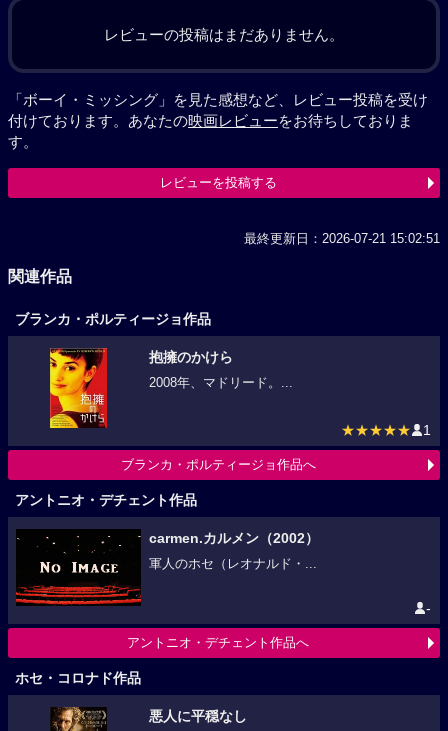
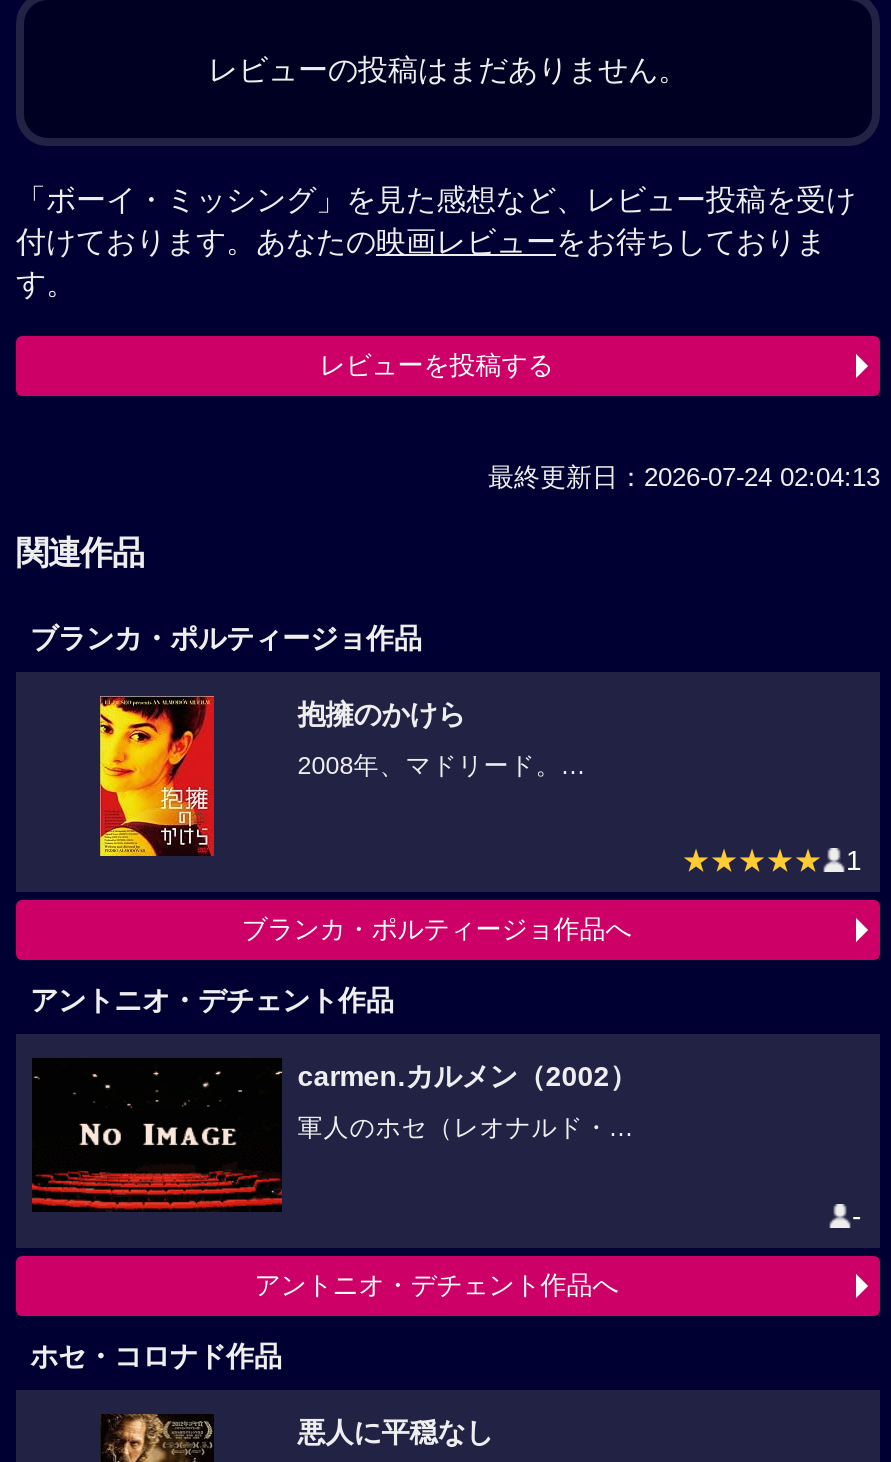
- 最終更新日：2026-07-21 15:02:51
+ 最終更新日：2026-07-24 02:04:13
